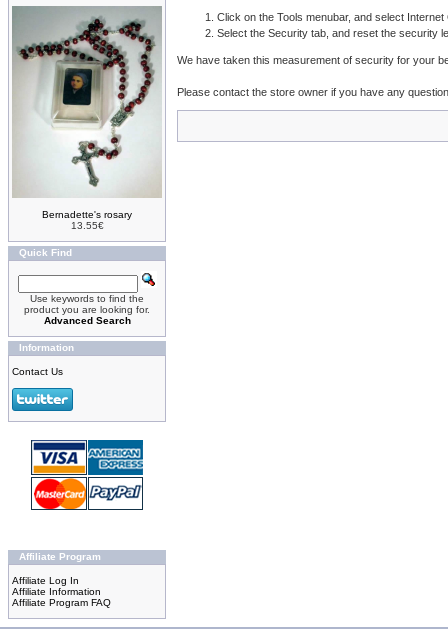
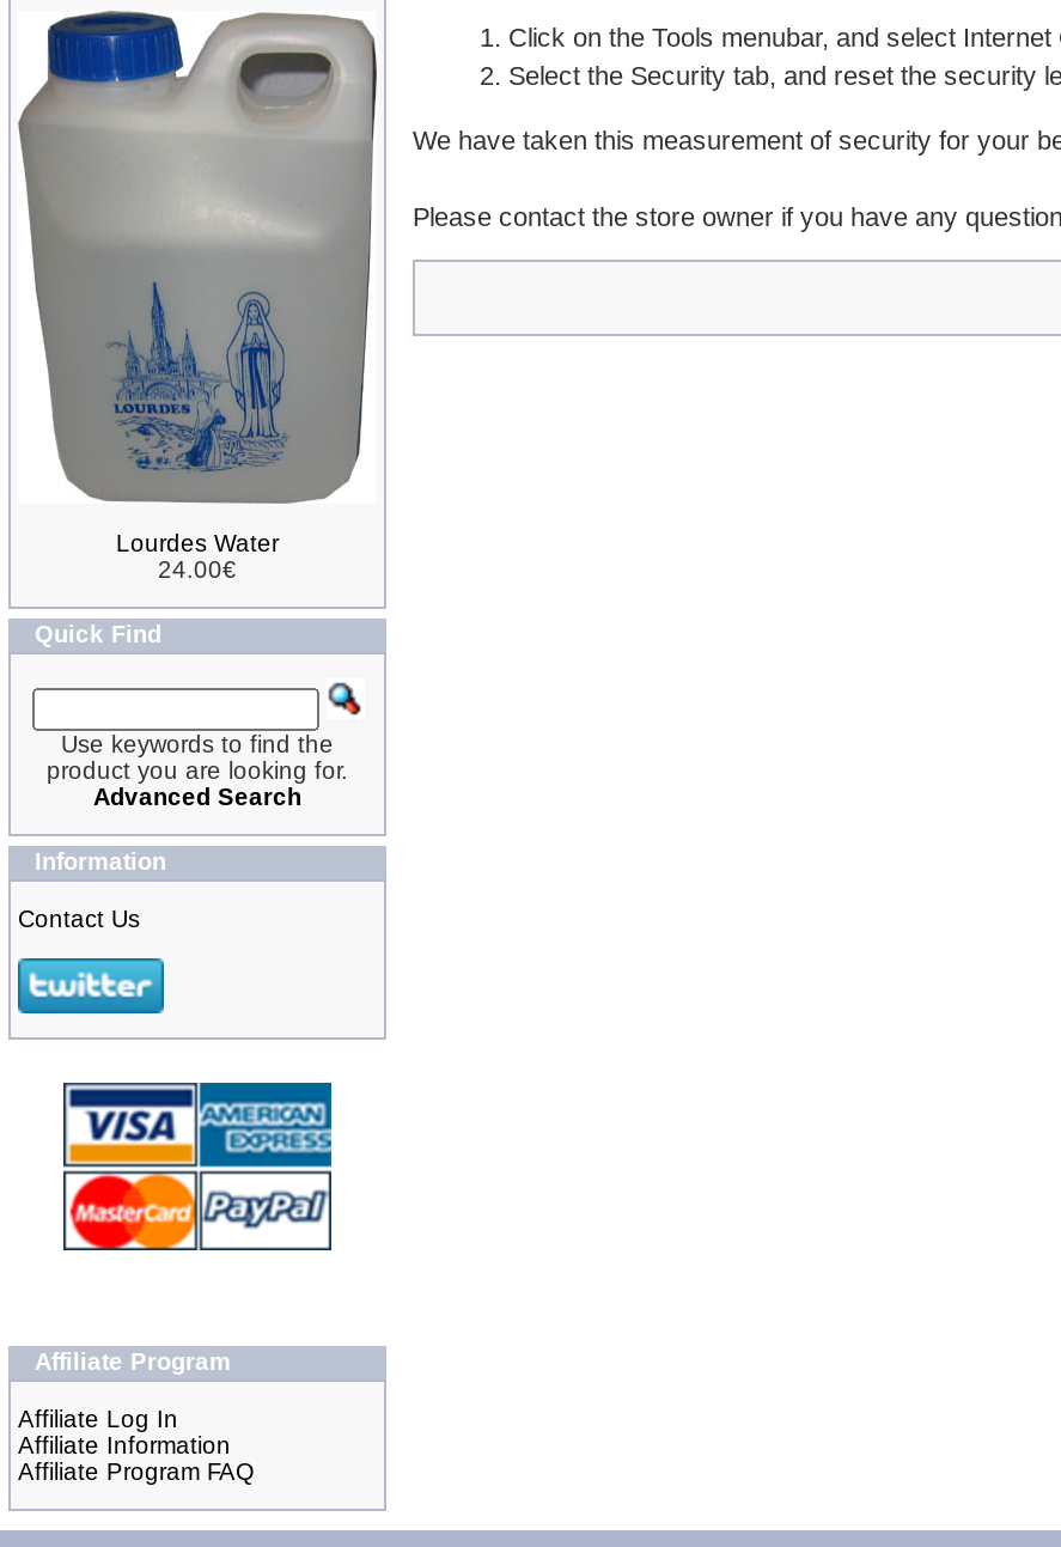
- [image]
- Bernadette's rosary
- 13.55€
+ [image]
+ Lourdes Water
+ 24.00€
